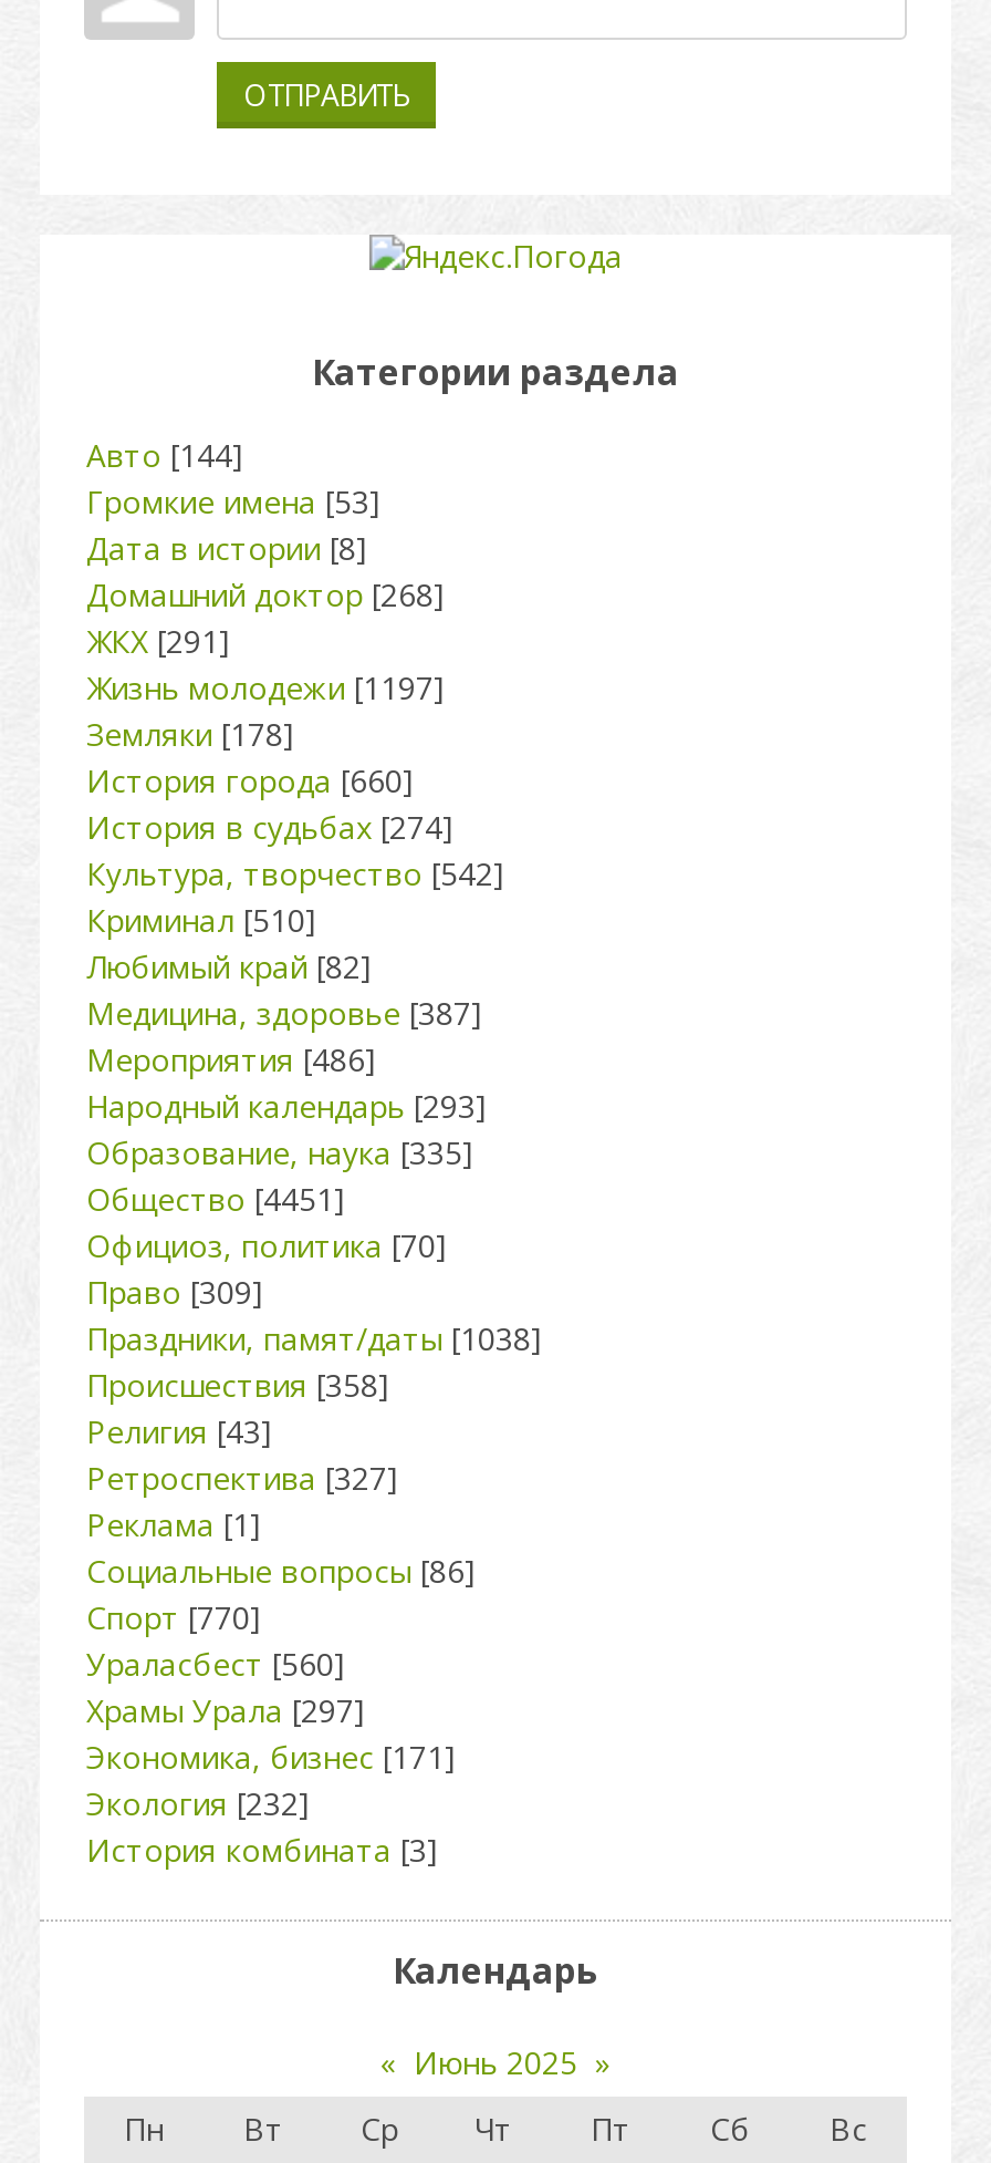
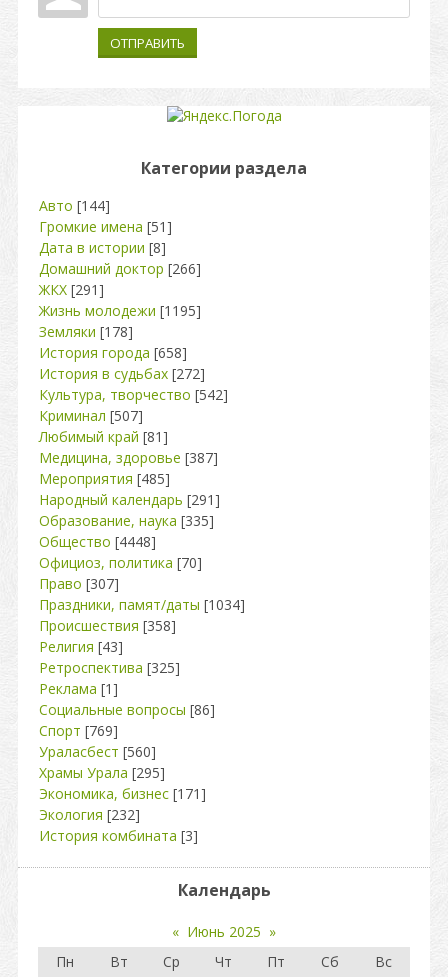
- Громкие имена [53]
+ Громкие имена [51]

- Домашний доктор [268]
+ Домашний доктор [266]

- Жизнь молодежи [1197]
+ Жизнь молодежи [1195]

- История города [660]
+ История города [658]

- История в судьбах [274]
+ История в судьбах [272]

- Криминал [510]
+ Криминал [507]

- Любимый край [82]
+ Любимый край [81]

- Мероприятия [486]
+ Мероприятия [485]

- Народный календарь [293]
+ Народный календарь [291]

- Общество [4451]
+ Общество [4448]

- Право [309]
+ Право [307]

- Праздники, памят/даты [1038]
+ Праздники, памят/даты [1034]

- Ретроспектива [327]
+ Ретроспектива [325]

- Спорт [770]
+ Спорт [769]

- Храмы Урала [297]
+ Храмы Урала [295]
